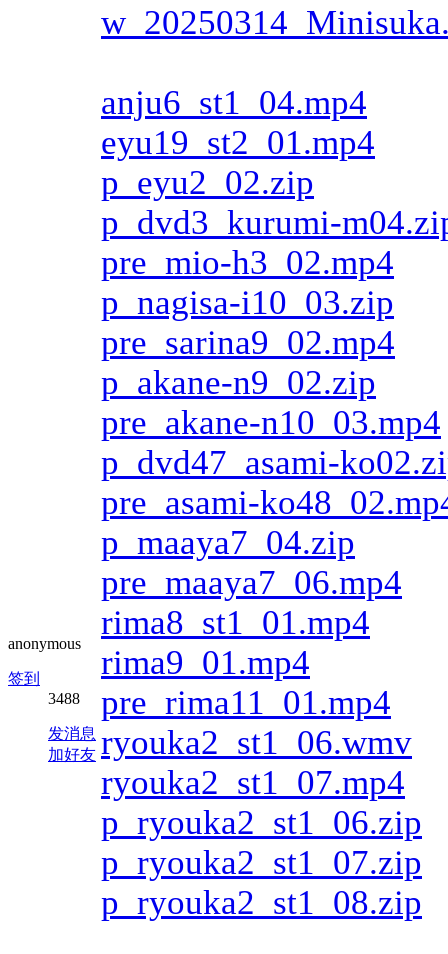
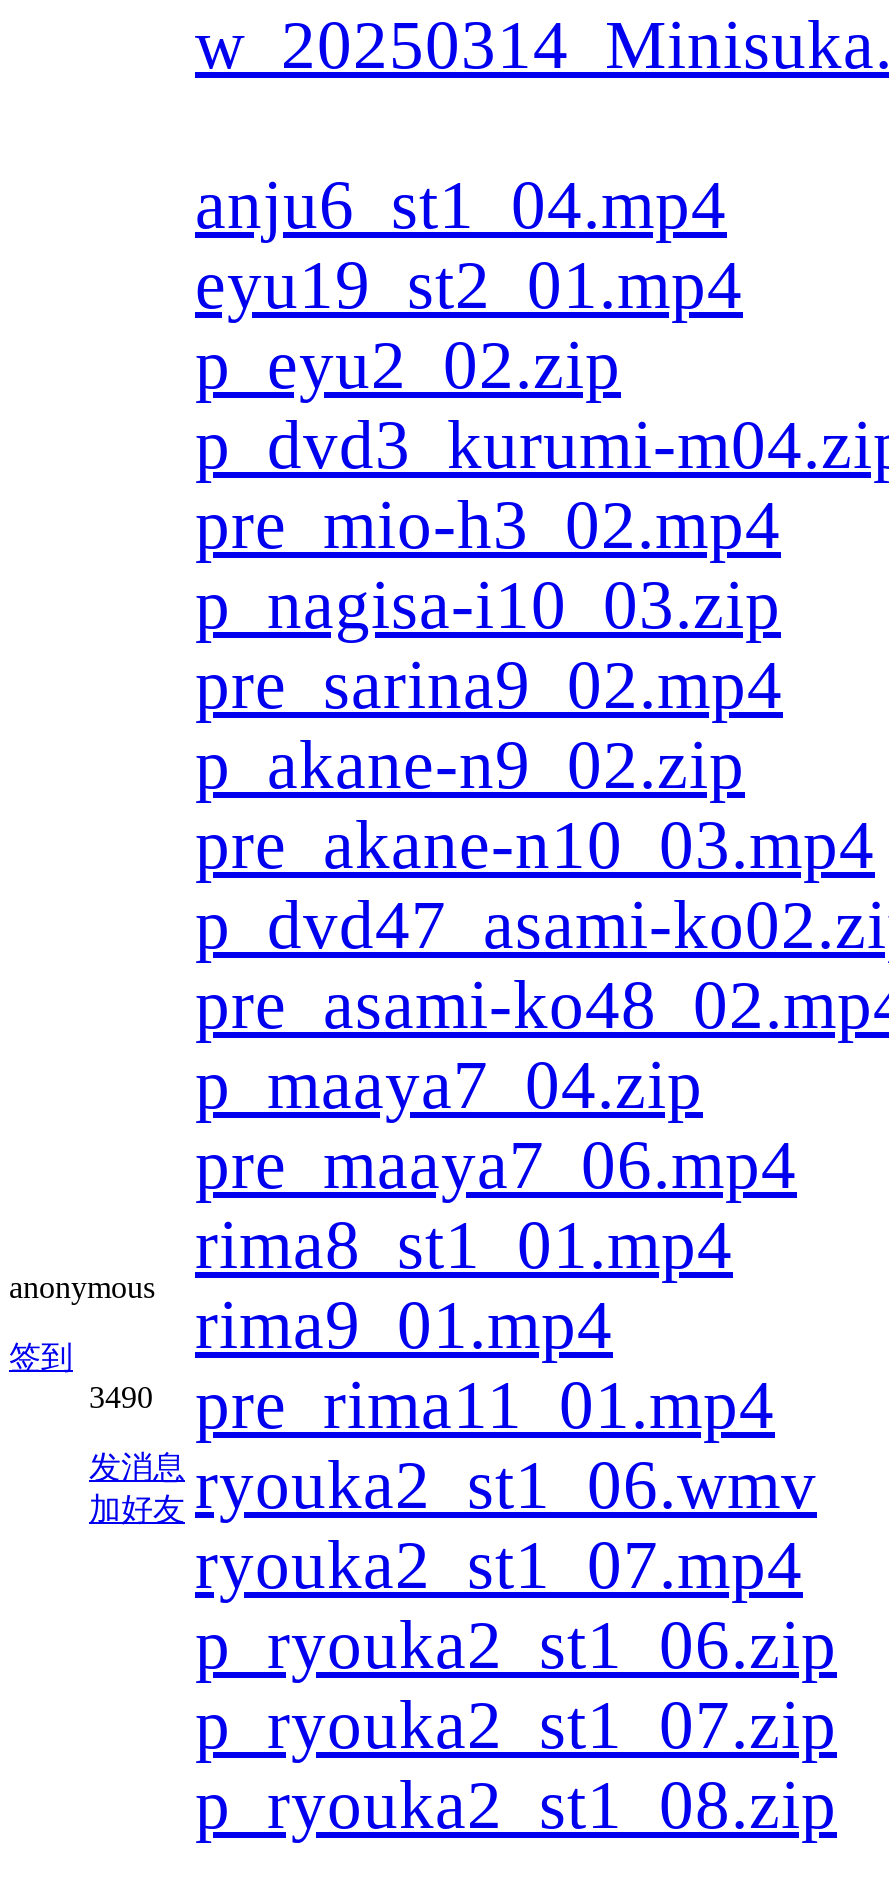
- 3488 pre_rima11_01.mp4
+ 3490 pre_rima11_01.mp4
